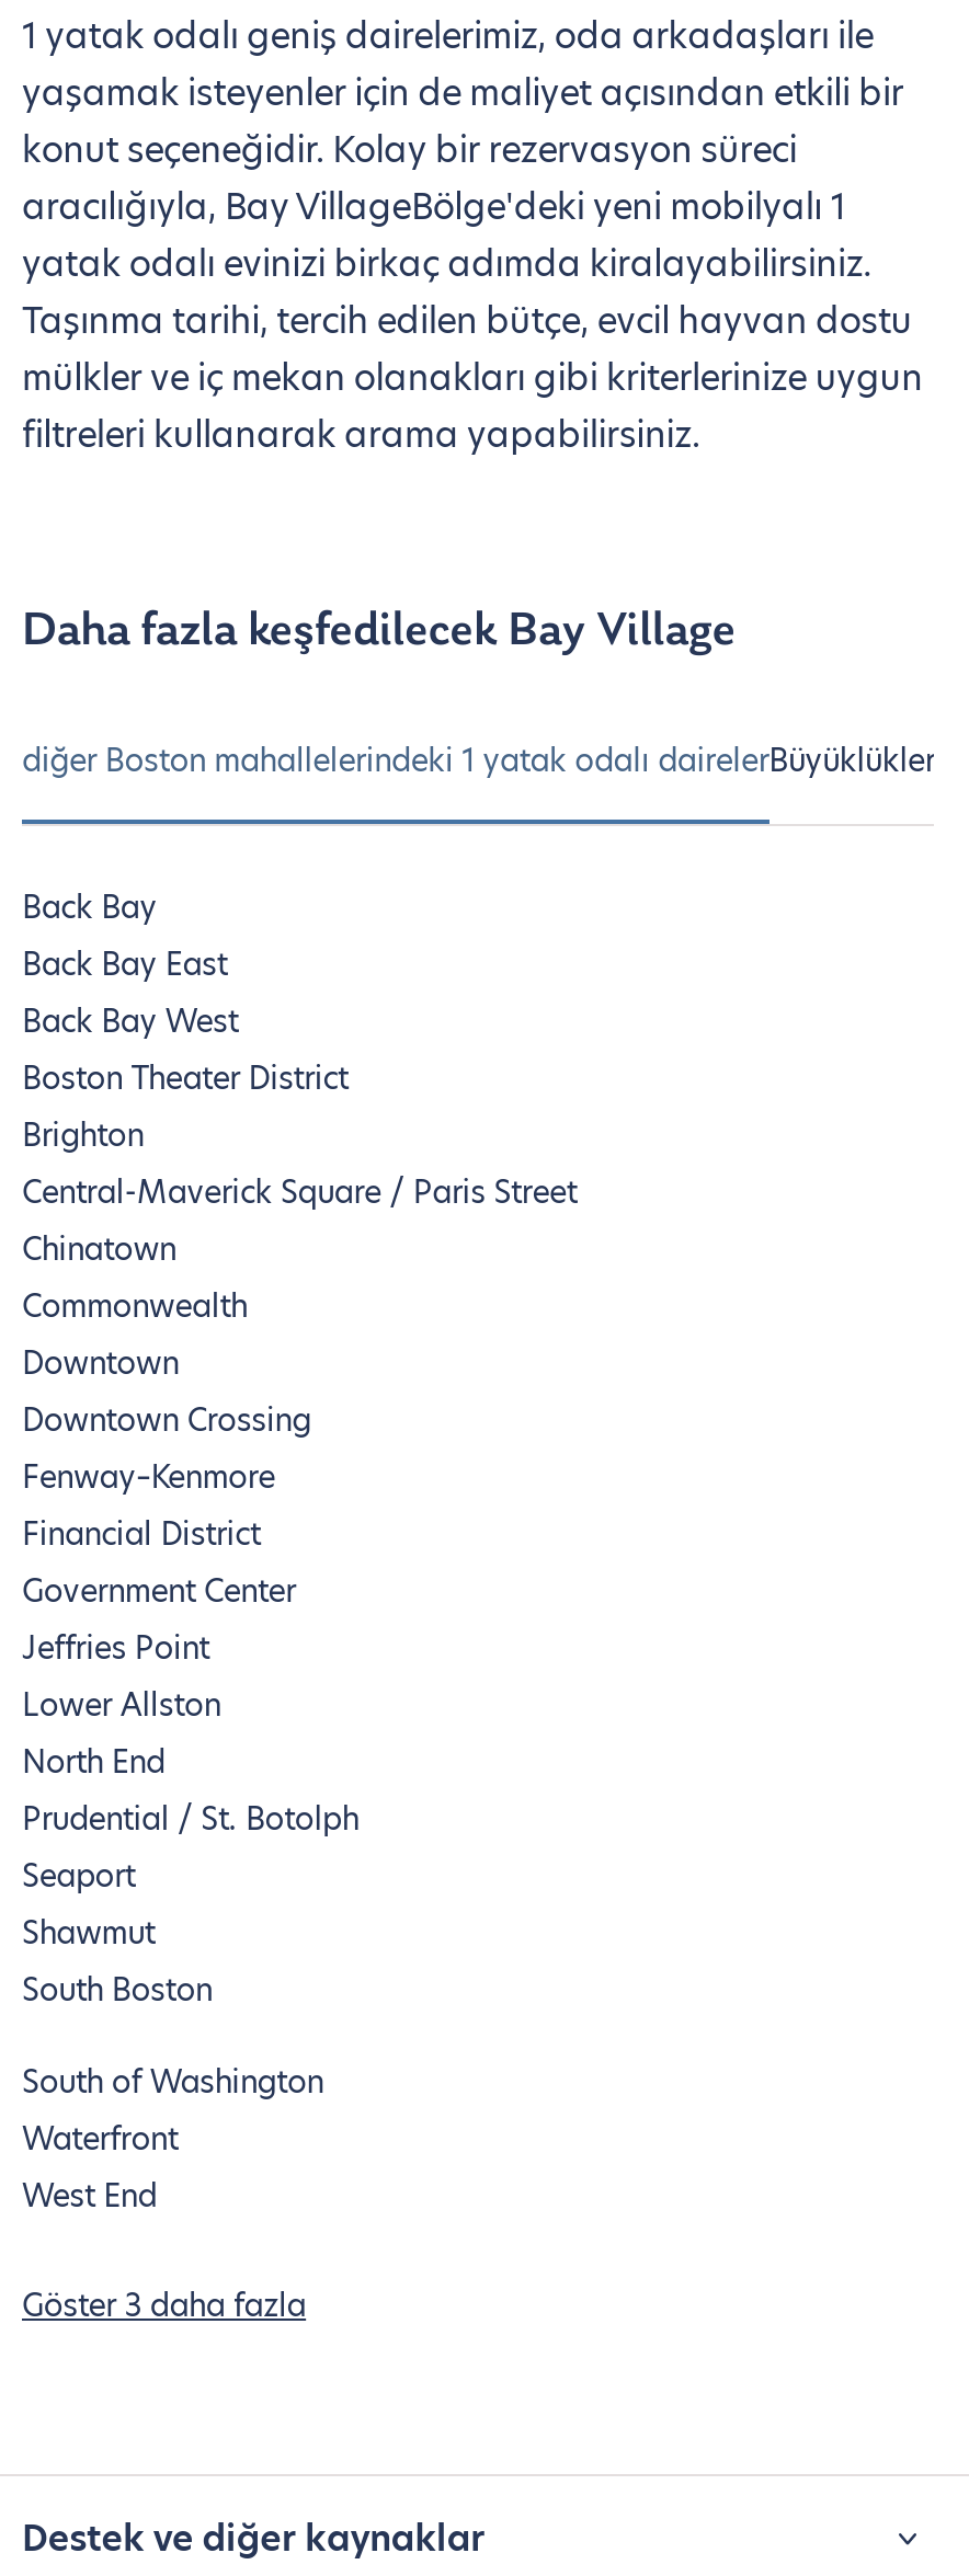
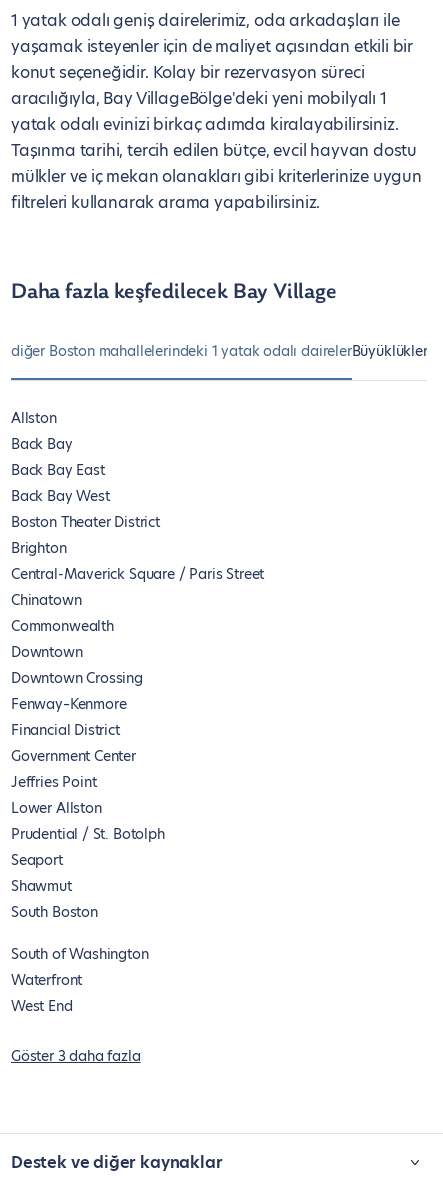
+ Allston

moved down: Back Bay | Back Bay East | Back Bay West | ... | Jeffries Point | Lower Allston

- North End
